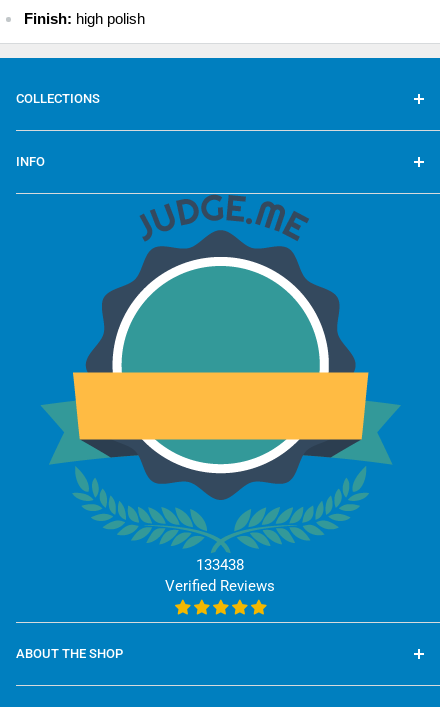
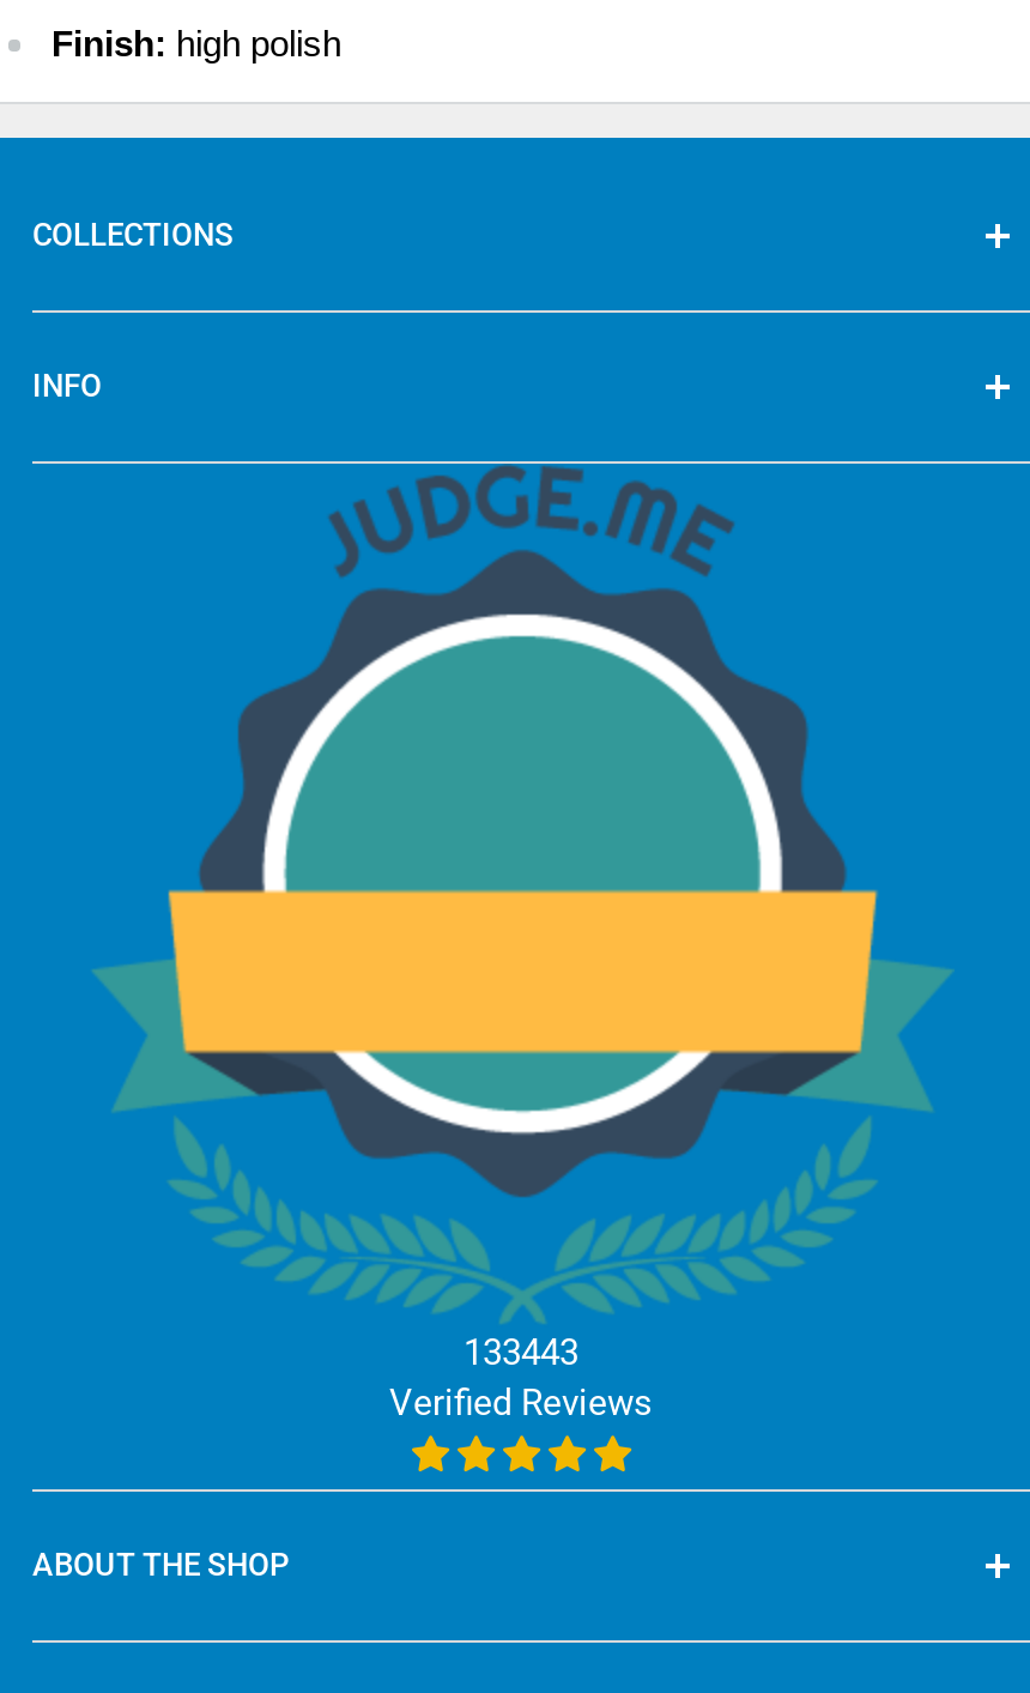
- 133438
+ 133443
